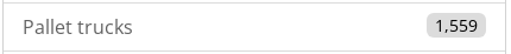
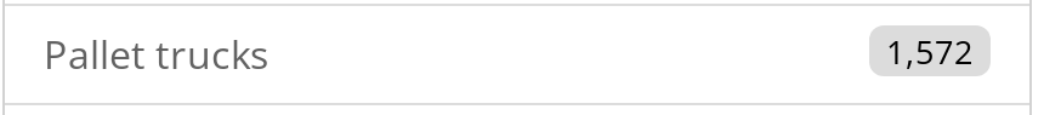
- 1,559
+ 1,572
